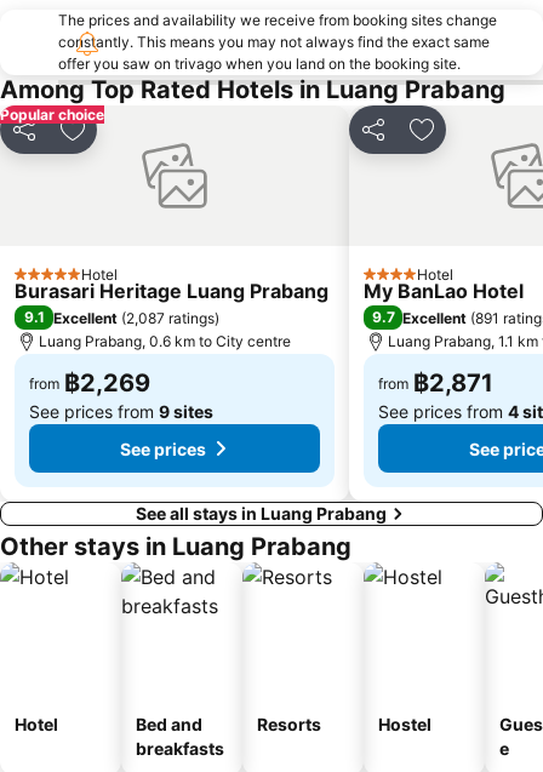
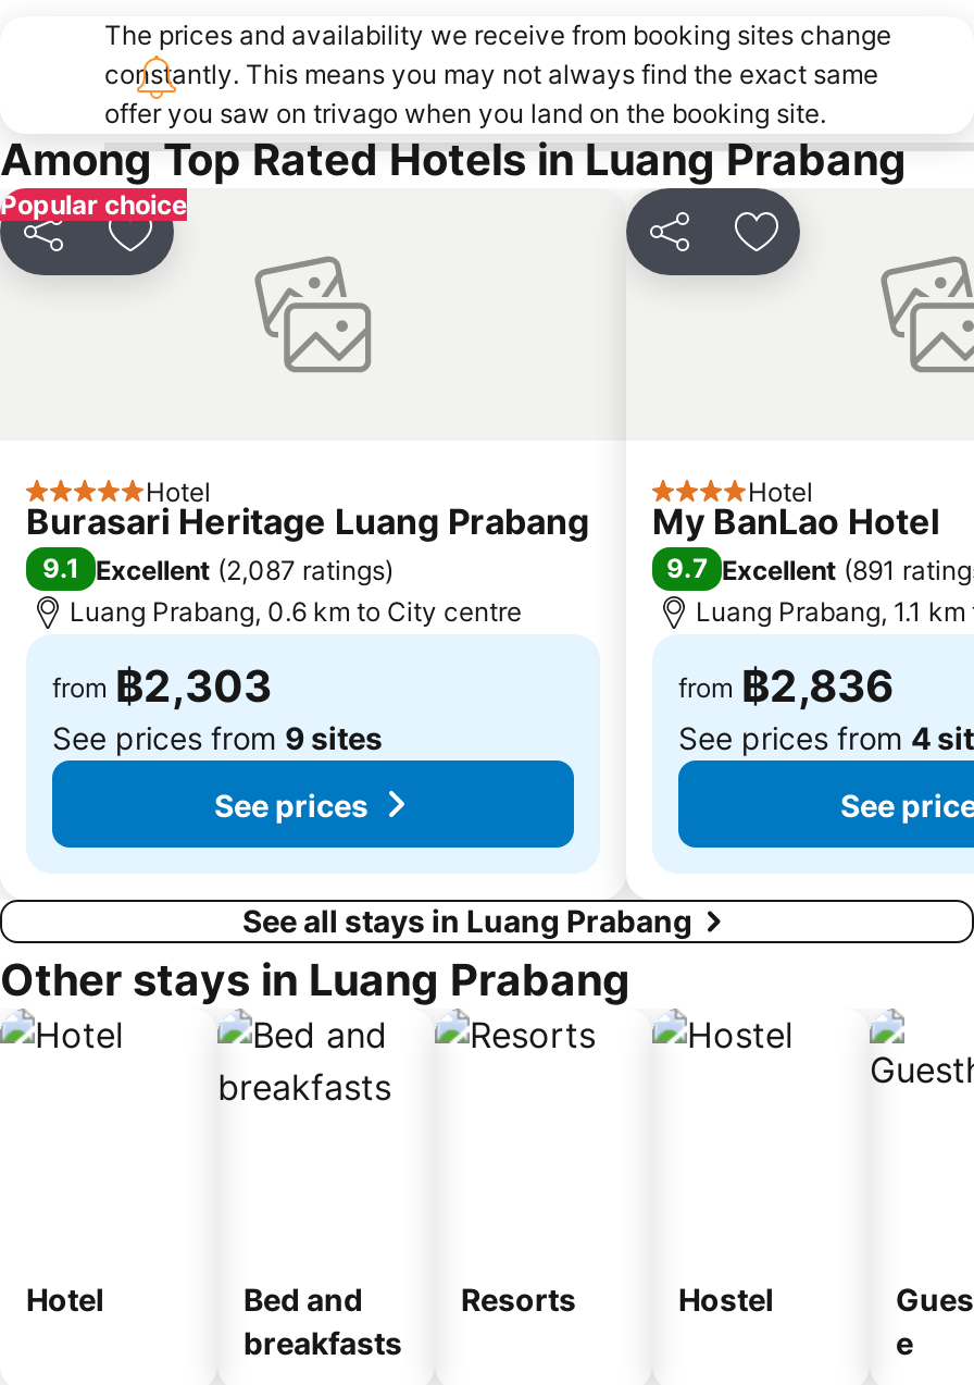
- from ฿2,269
+ from ฿2,303

- from ฿2,871
+ from ฿2,836
